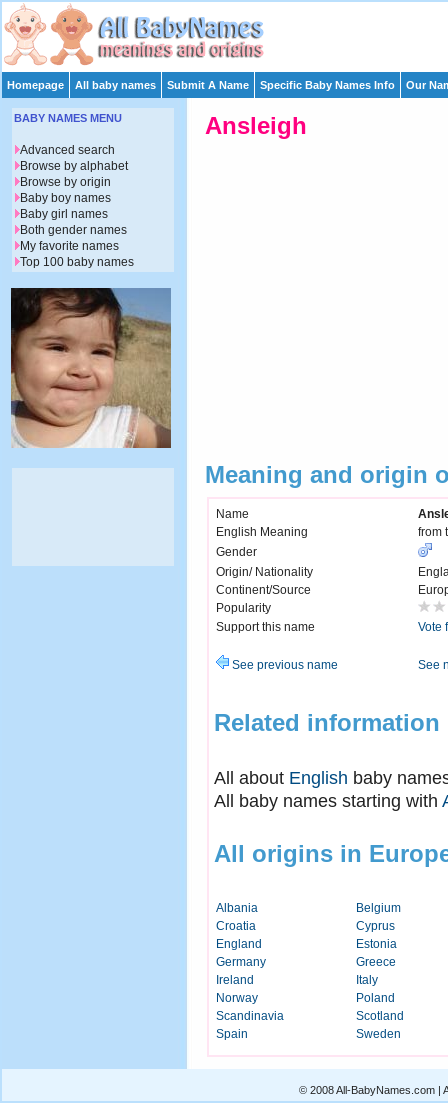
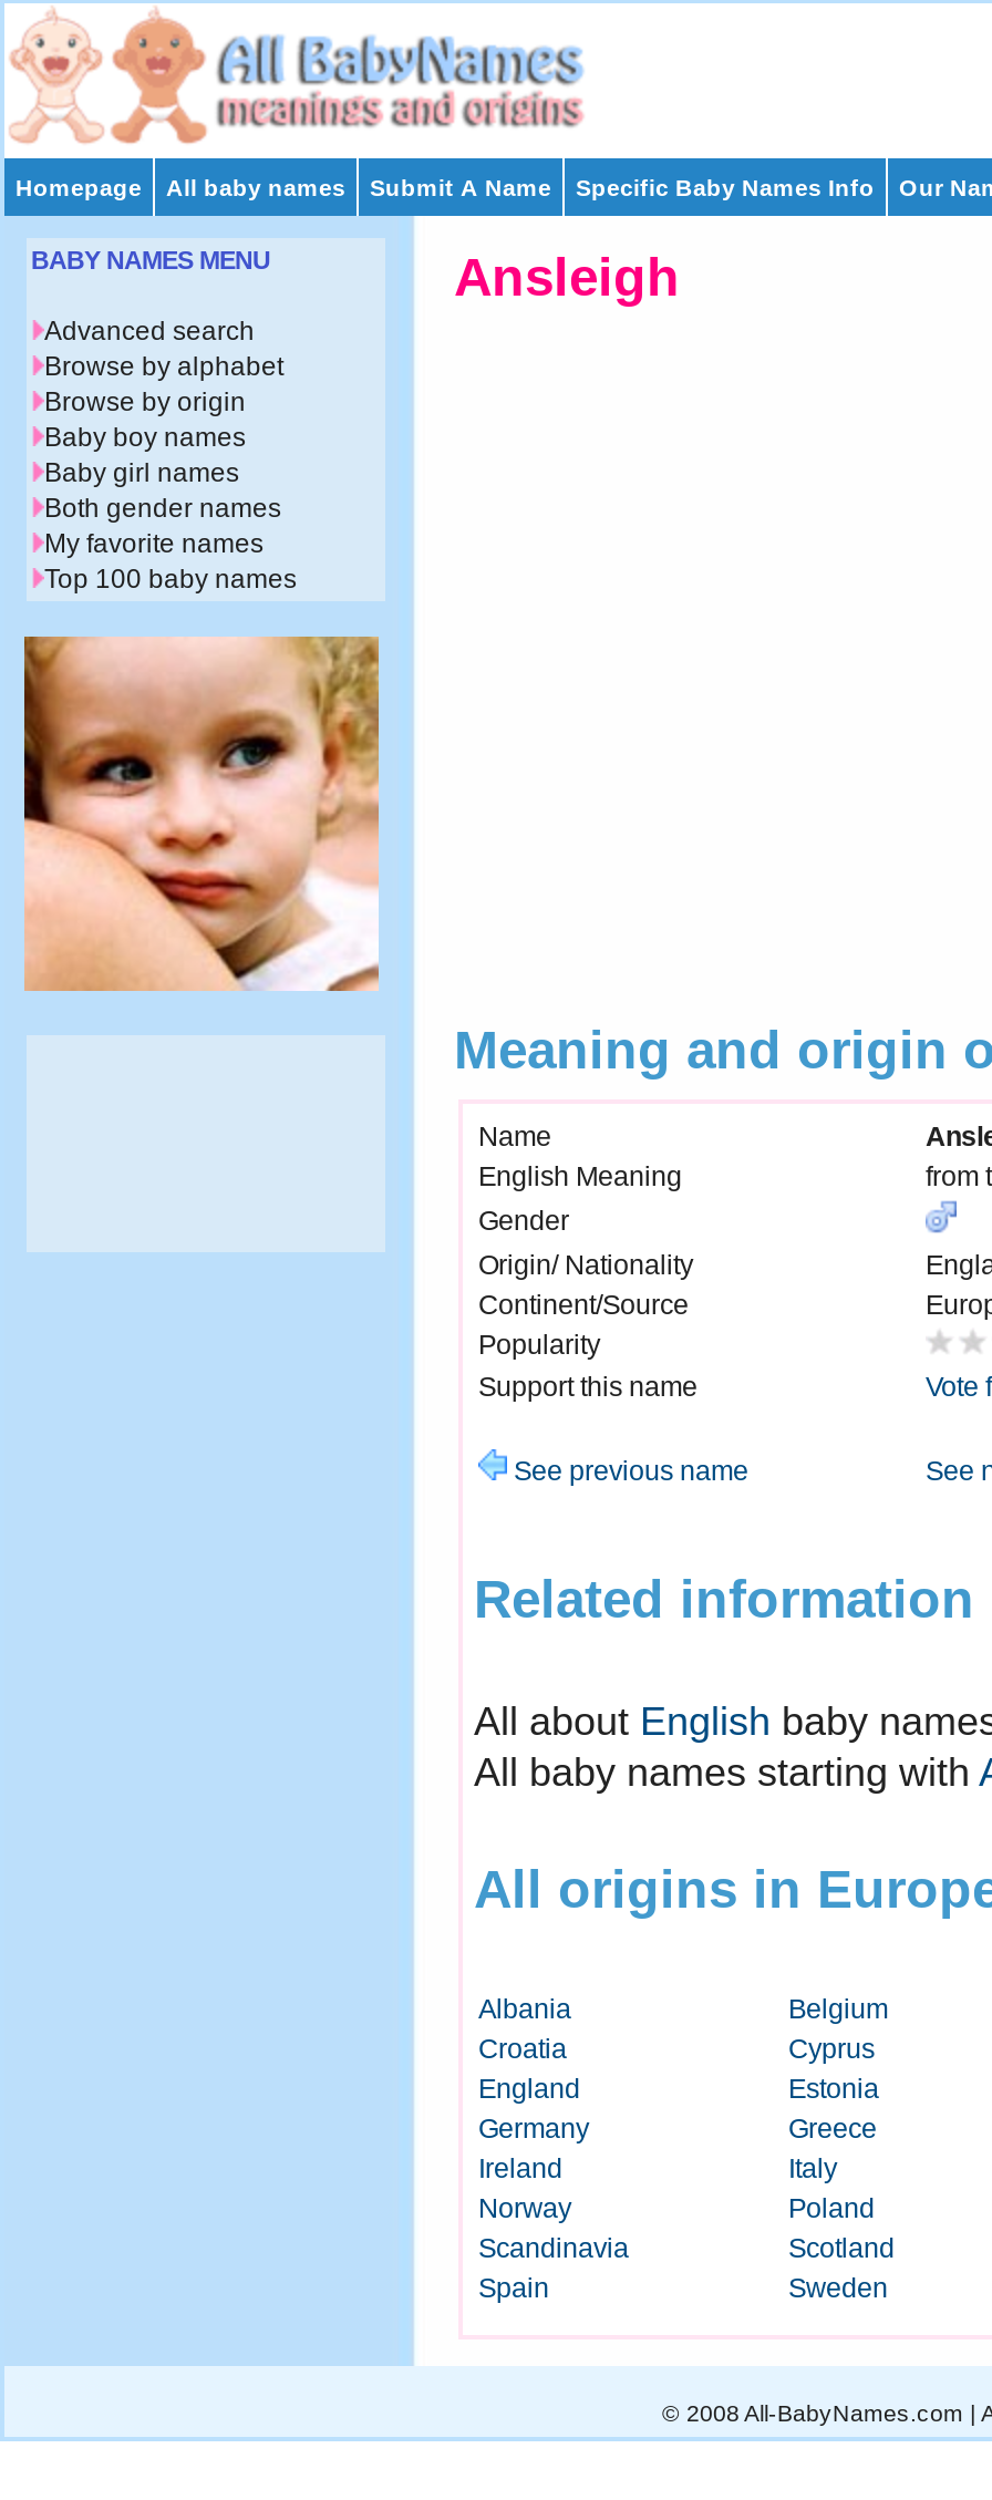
- [image]
+ [image]
